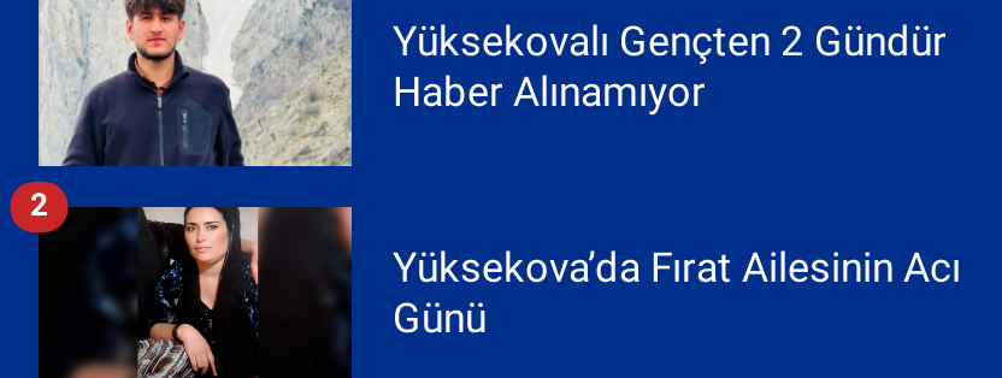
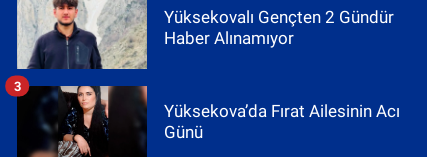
- 2
+ 3
